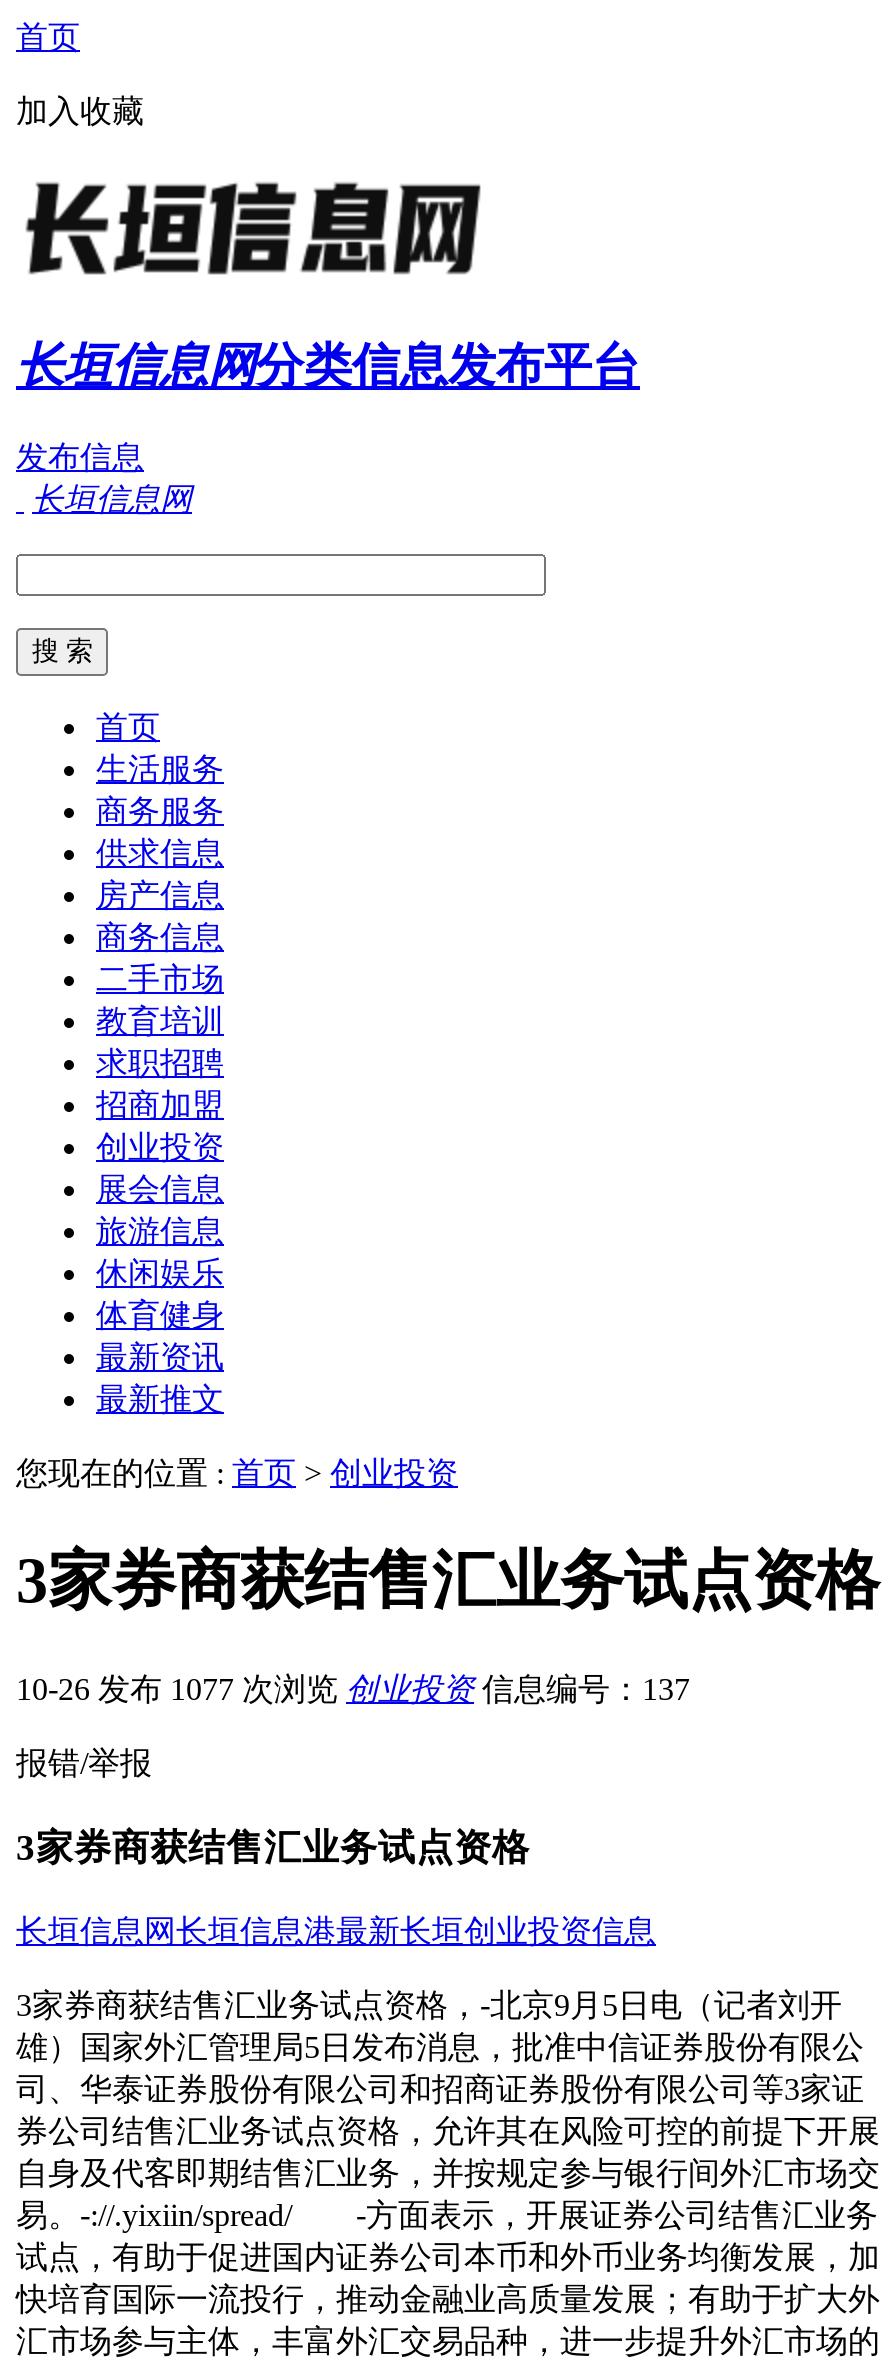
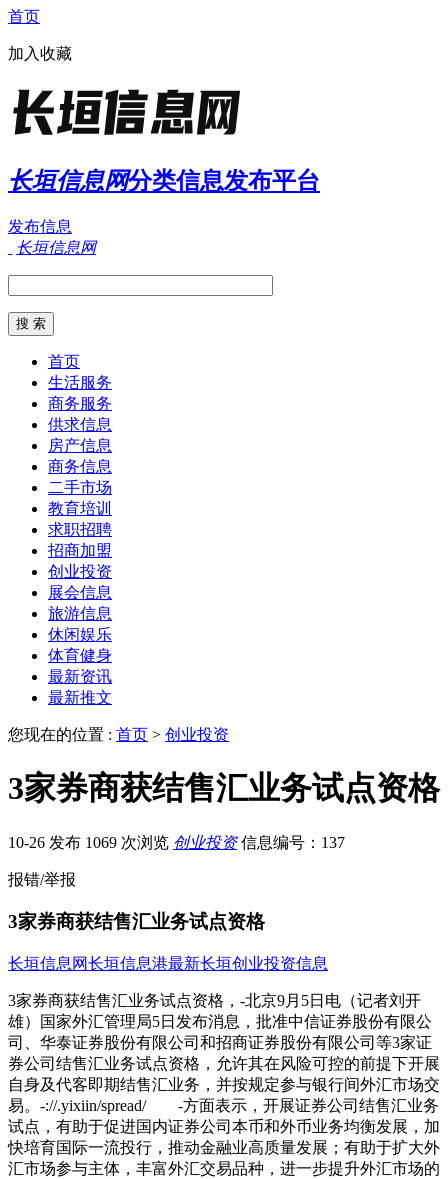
- 10-26 发布 1077 次浏览 创业投资 信息编号：137
+ 10-26 发布 1069 次浏览 创业投资 信息编号：137
